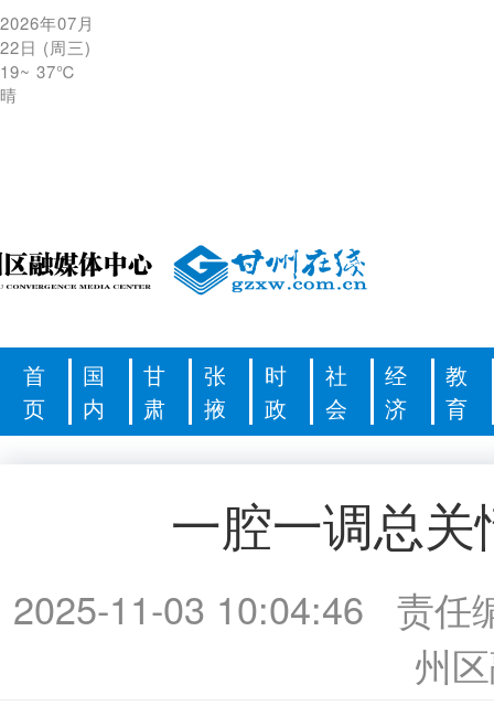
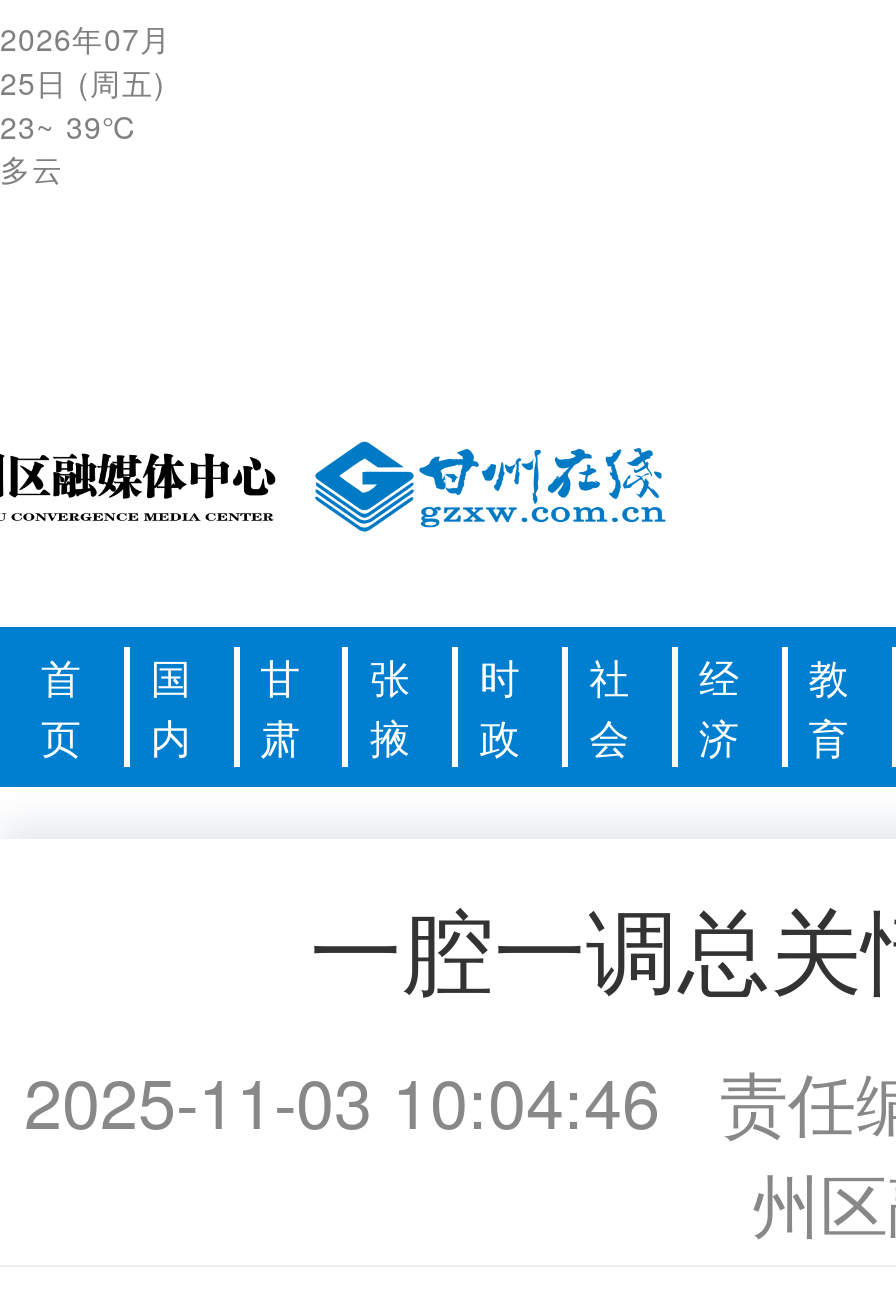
- 22日(周三)
- 19~ 37℃
- 晴
+ 25日(周五)
+ 23~ 39℃
+ 多云
